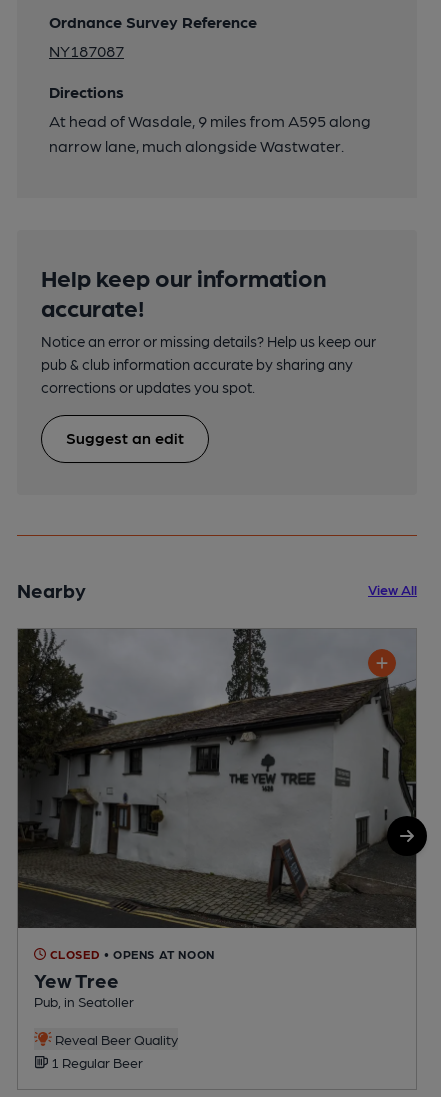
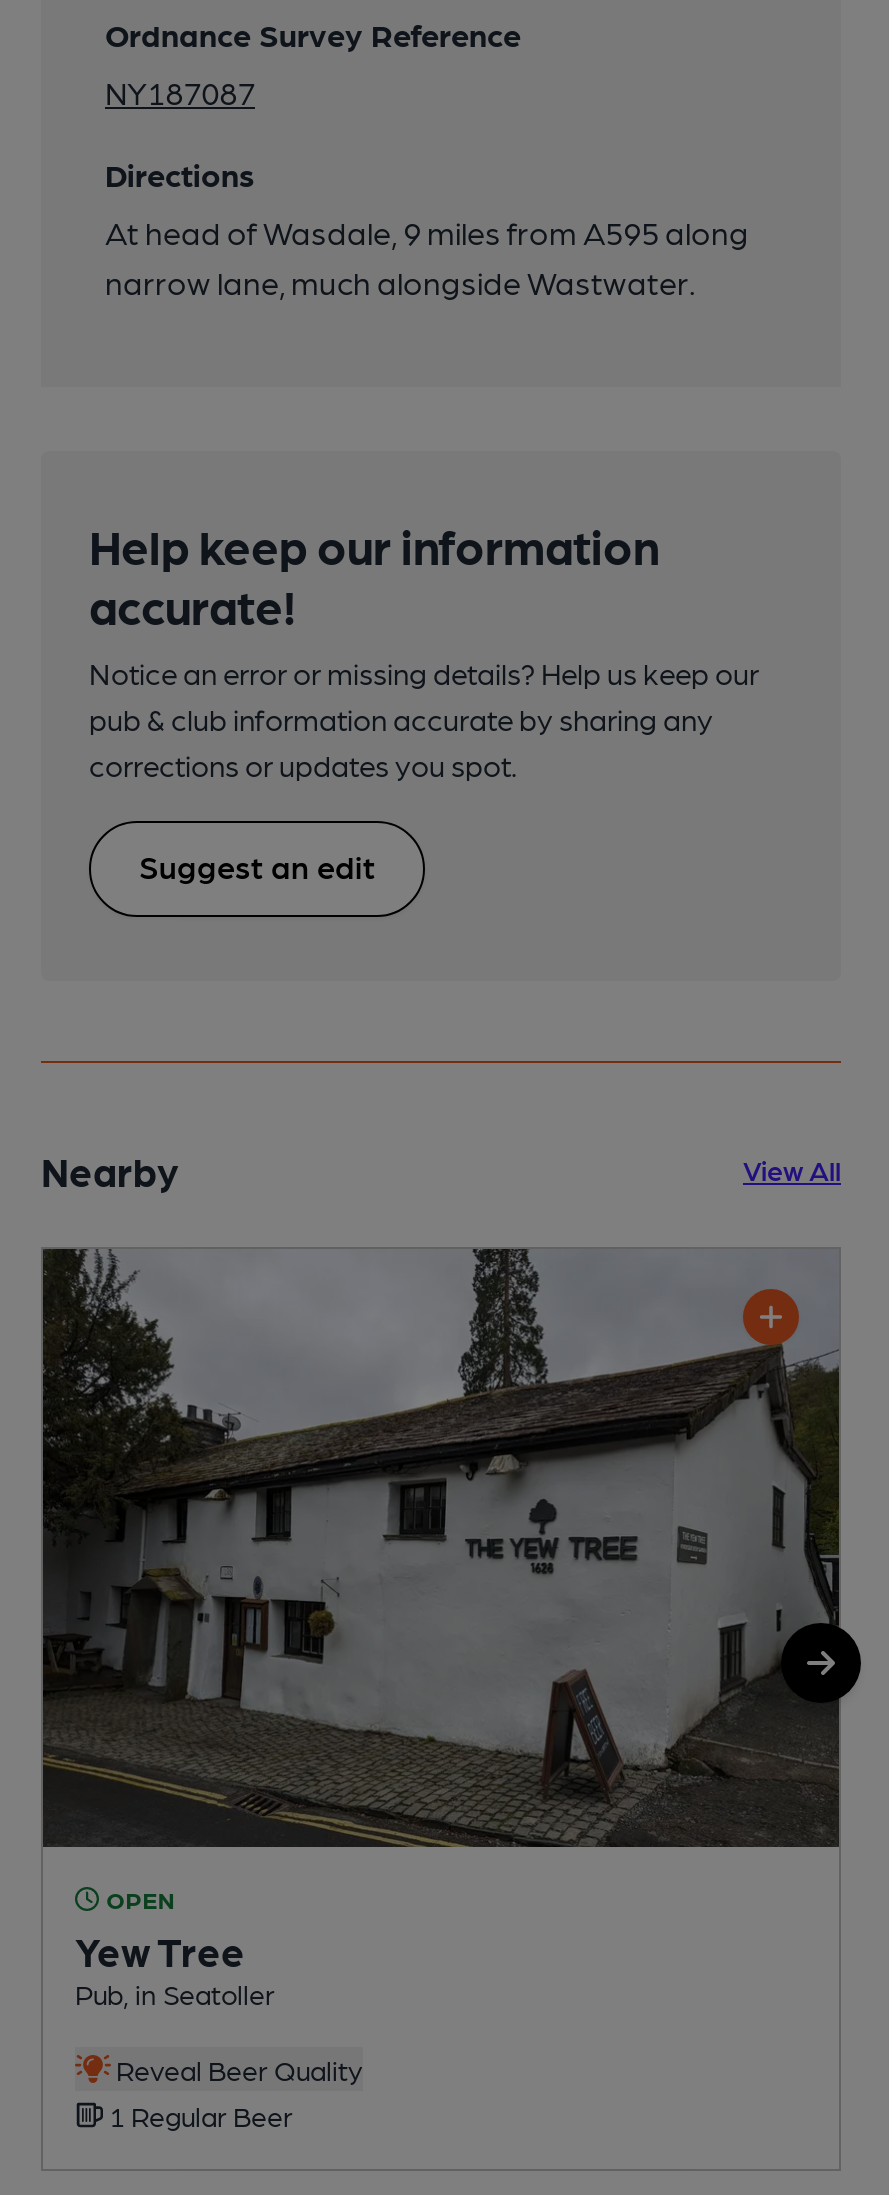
- CLOSED • OPENS AT NOON
+ OPEN
